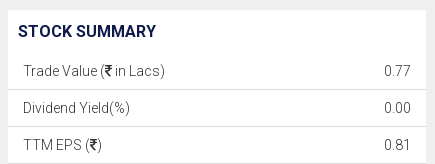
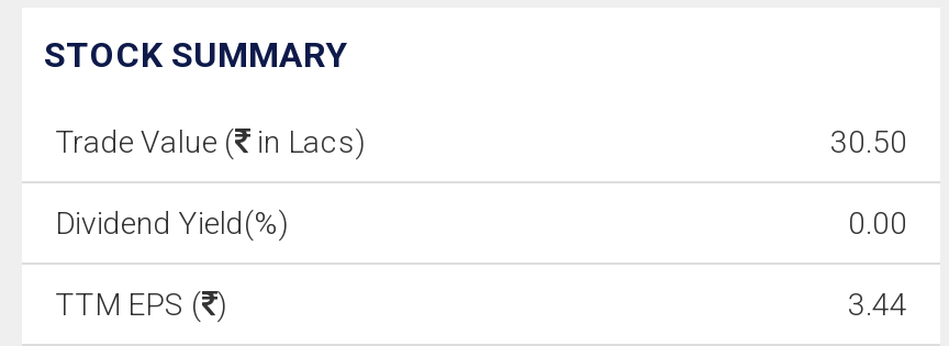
- 0.77
+ 30.50

- 0.81
+ 3.44
